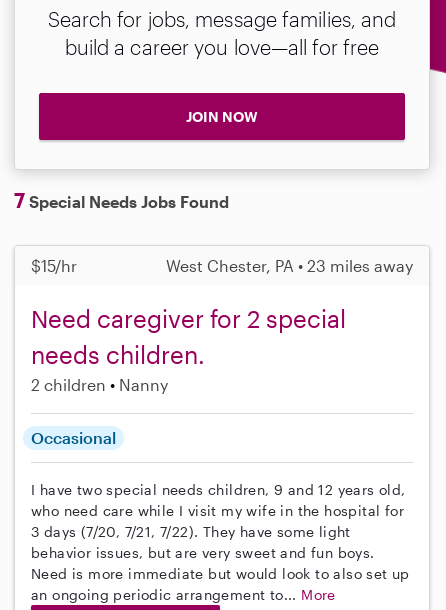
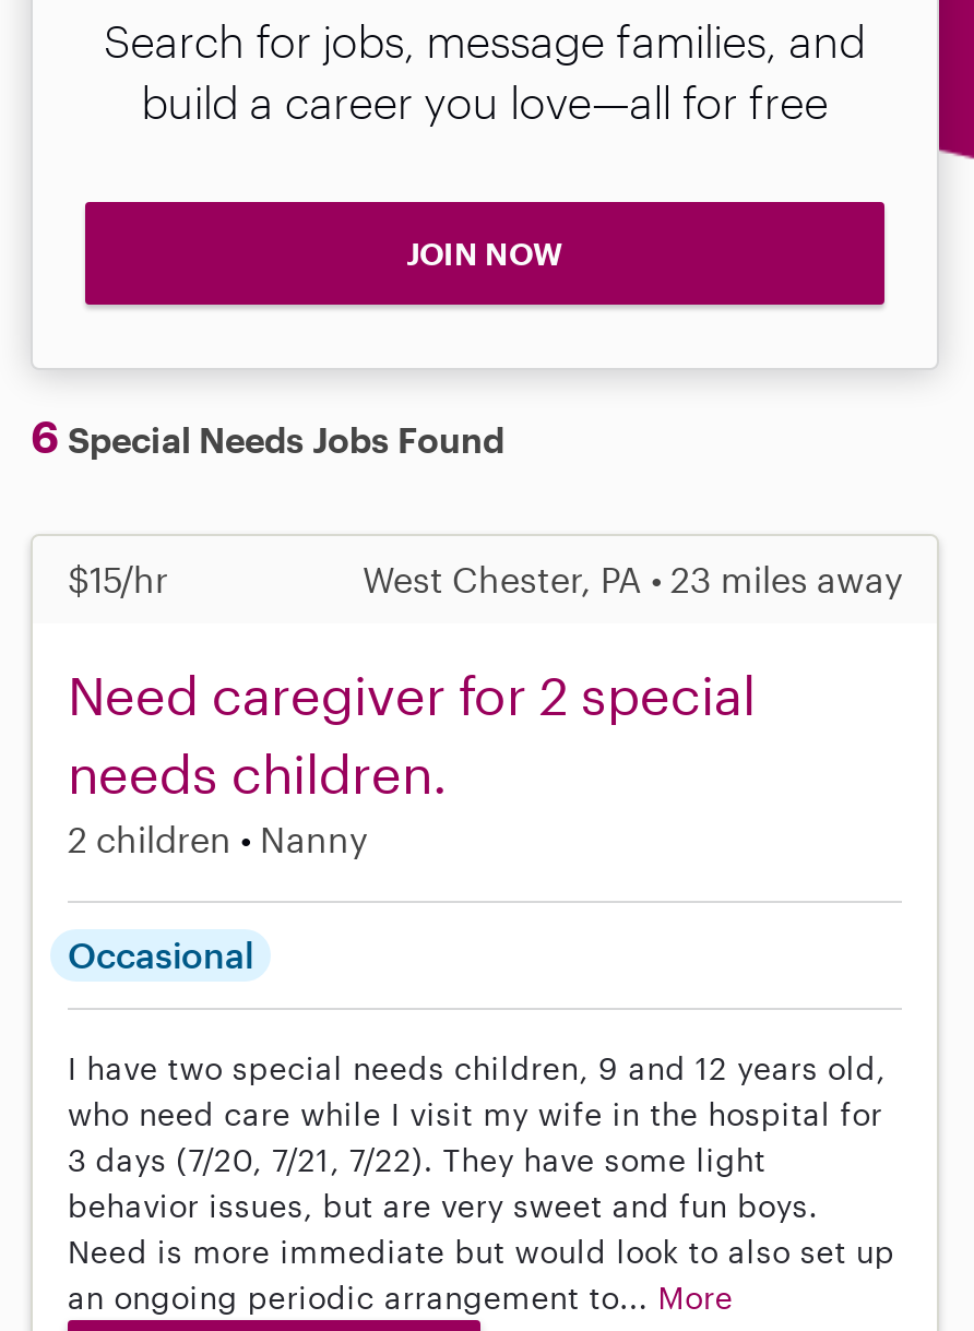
- 7 Special Needs Jobs Found
+ 6 Special Needs Jobs Found
